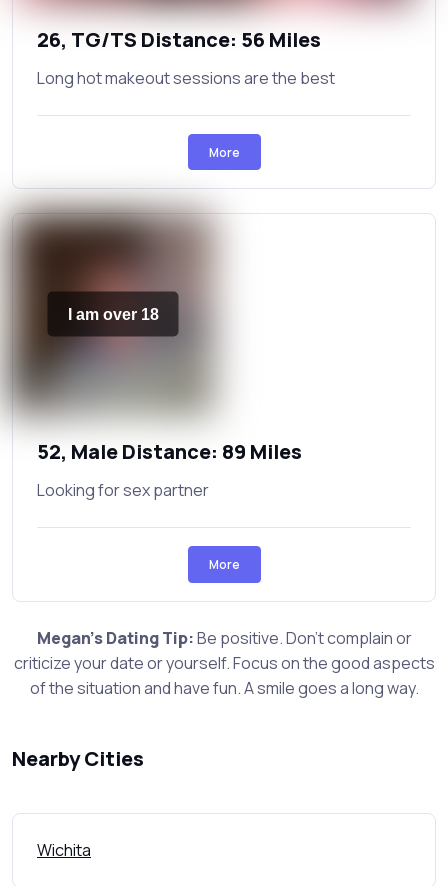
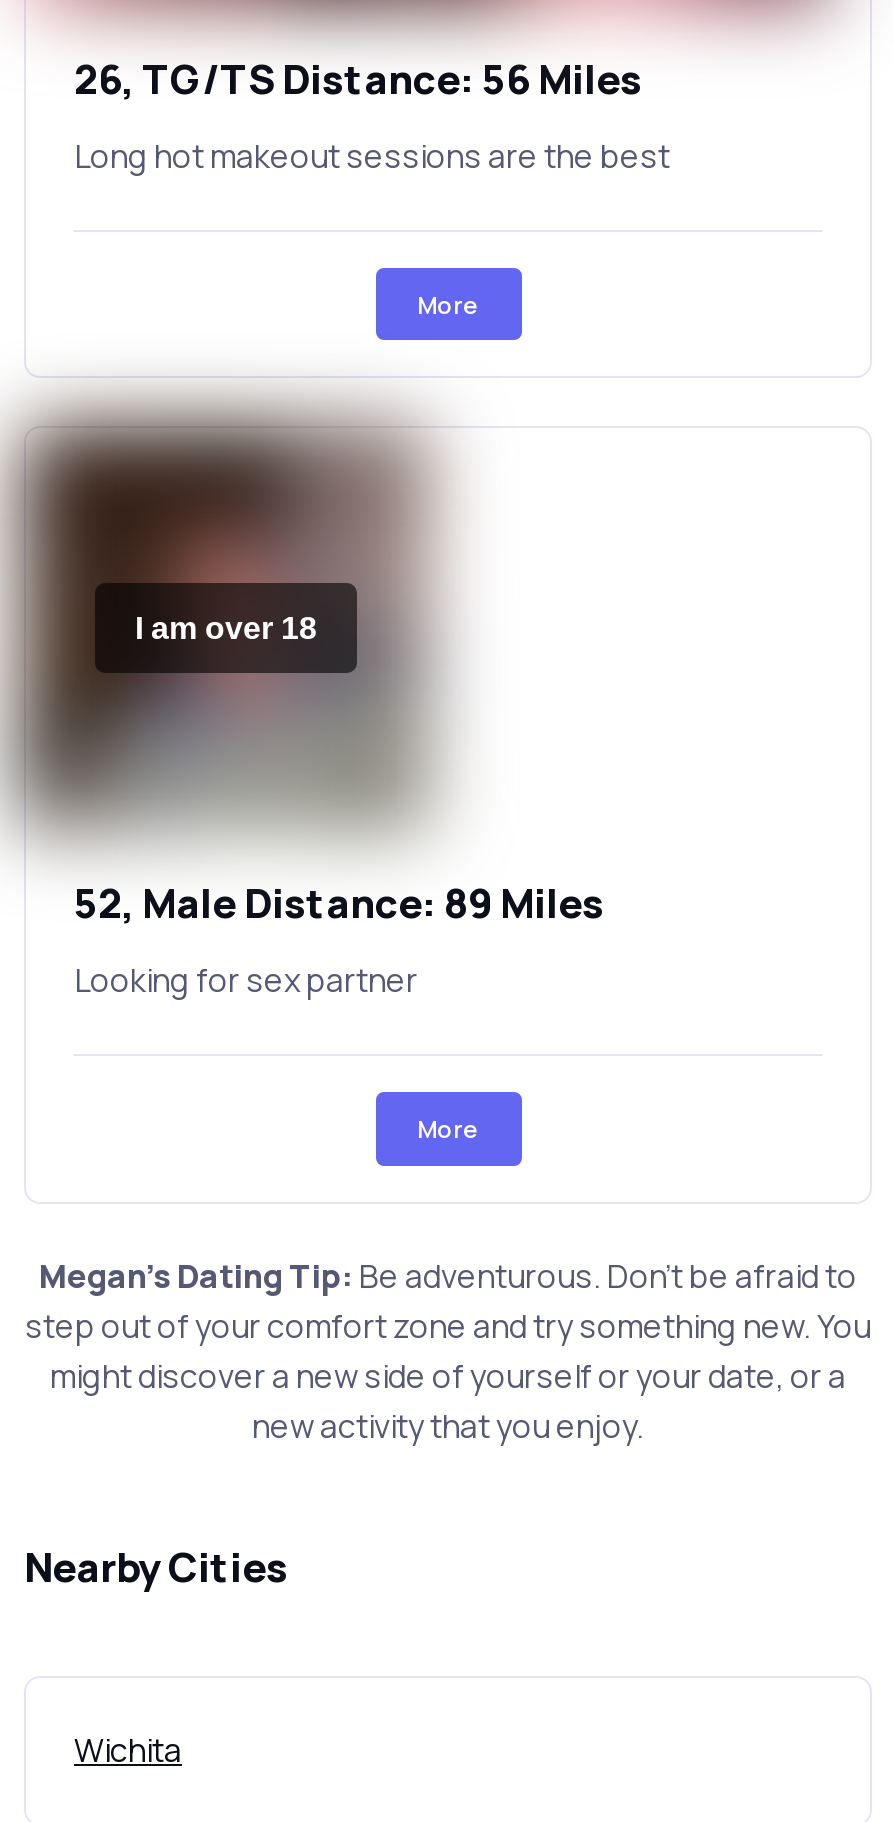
- Megan's Dating Tip: Be positive. Don't complain or
- criticize your date or yourself. Focus on the good aspects
- of the situation and have fun. A smile goes a long way.
+ Megan's Dating Tip: Be adventurous. Don't be afraid to
+ step out of your comfort zone and try something new. You
+ might discover a new side of yourself or your date, or a
+ new activity that you enjoy.
